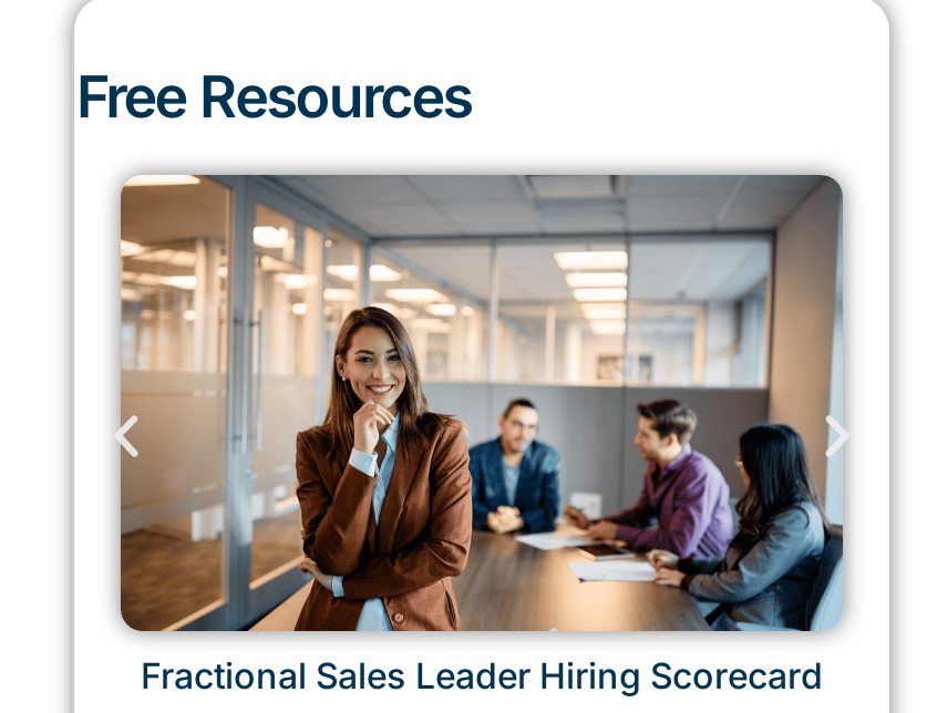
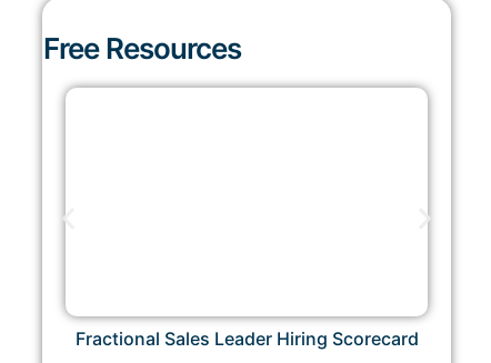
- [image]
